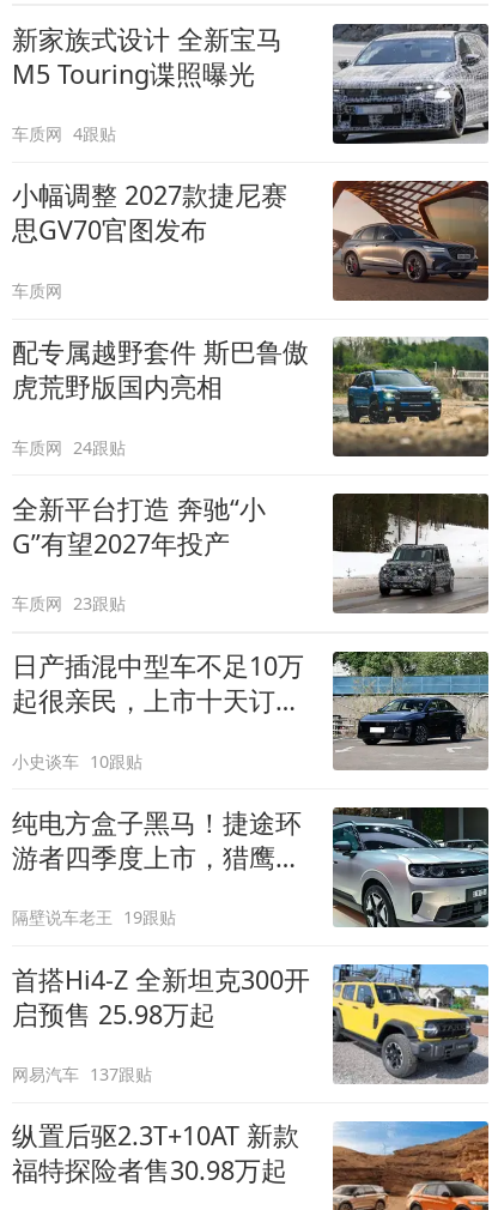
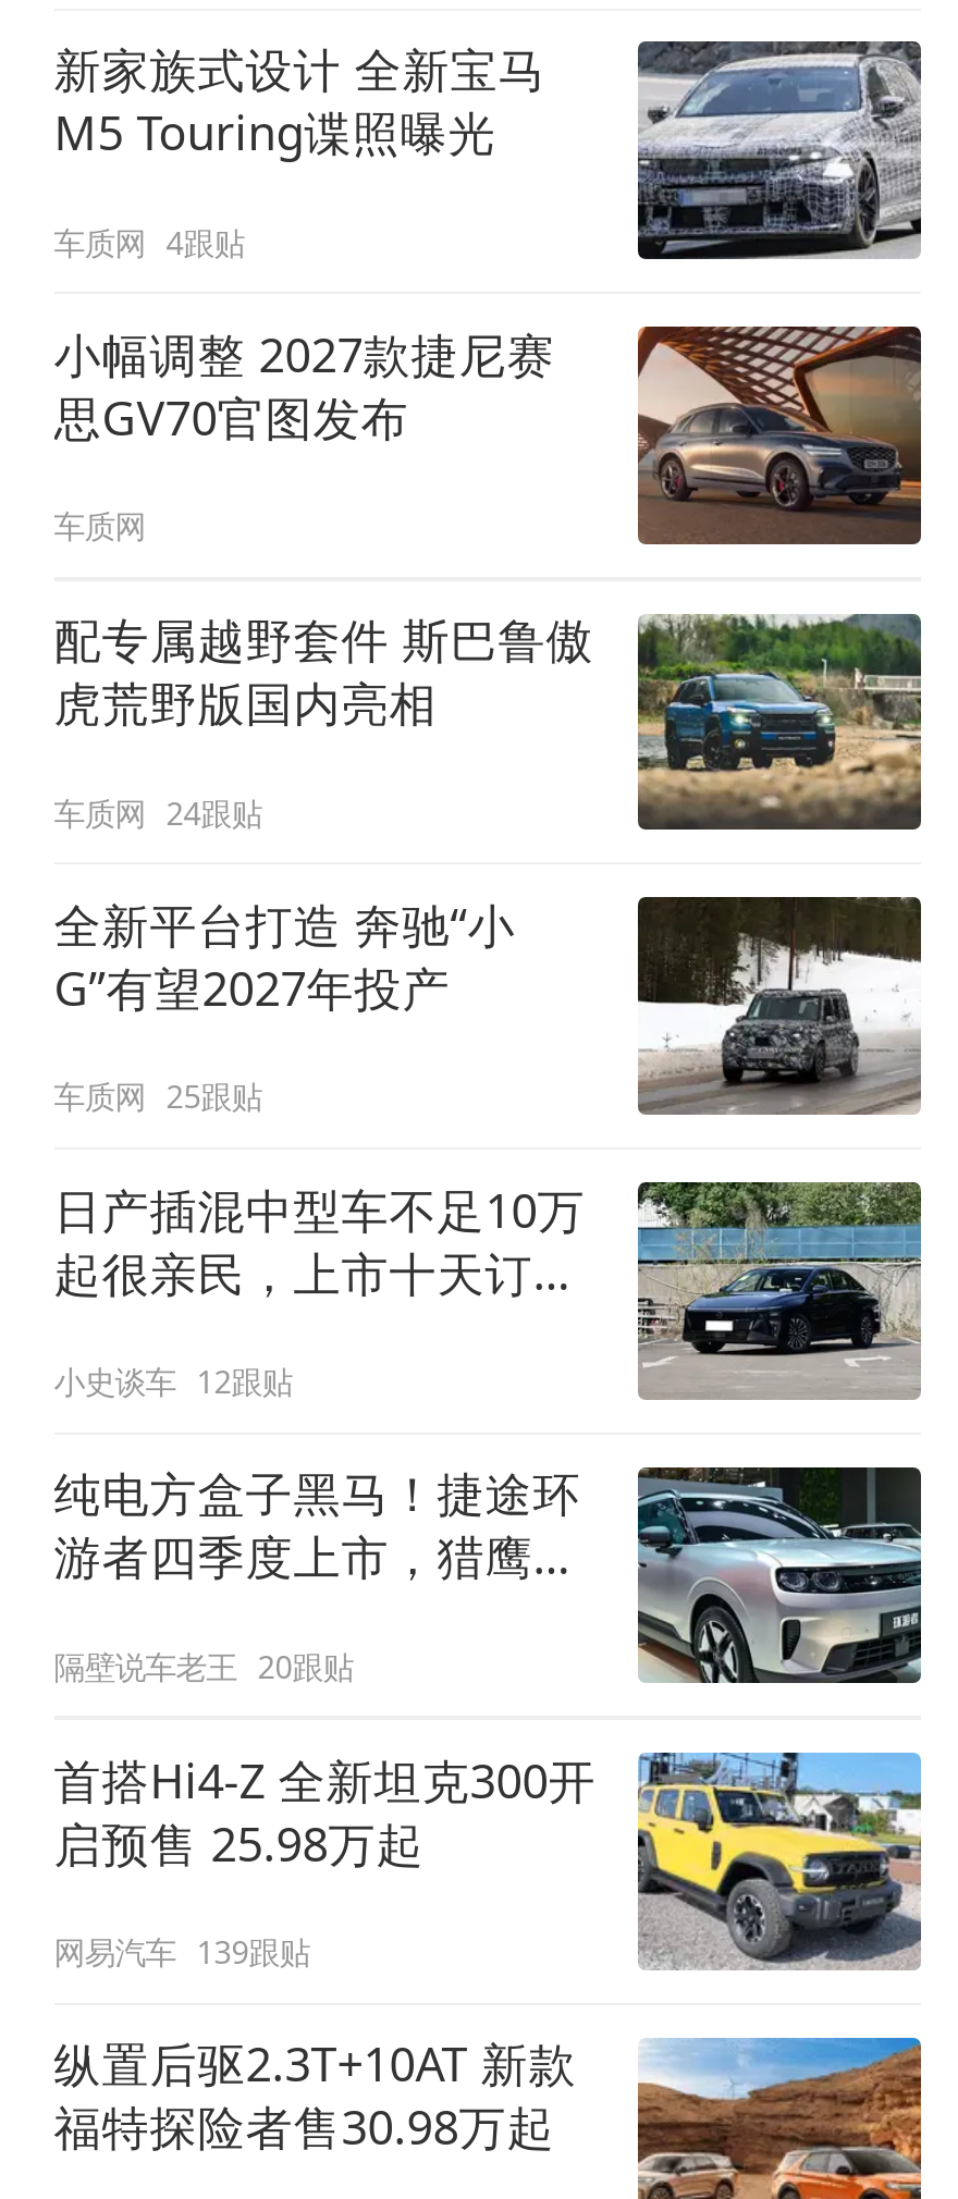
- 车质网 23跟贴
+ 车质网 25跟贴

- 小史谈车 10跟贴
+ 小史谈车 12跟贴

- 隔壁说车老王 19跟贴
+ 隔壁说车老王 20跟贴

- 网易汽车 137跟贴
+ 网易汽车 139跟贴
